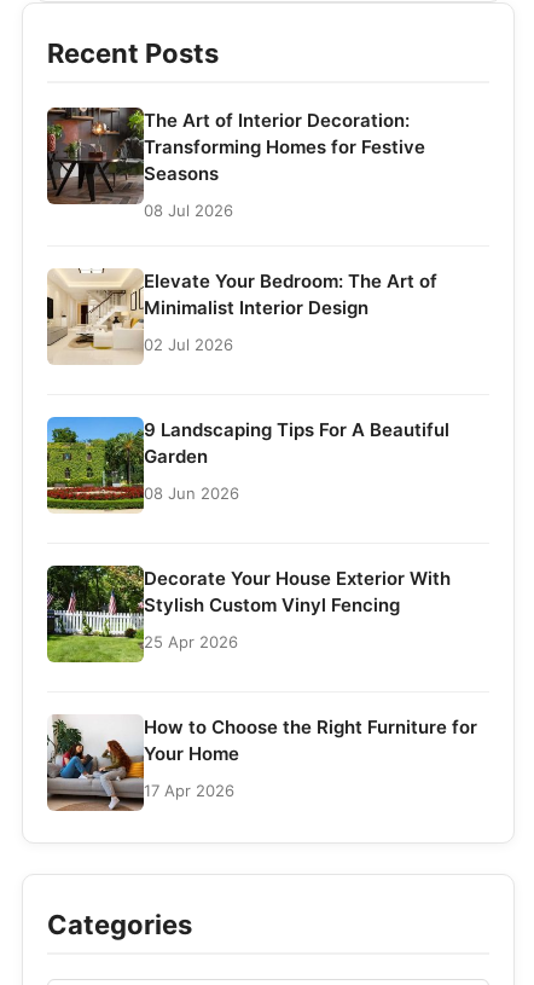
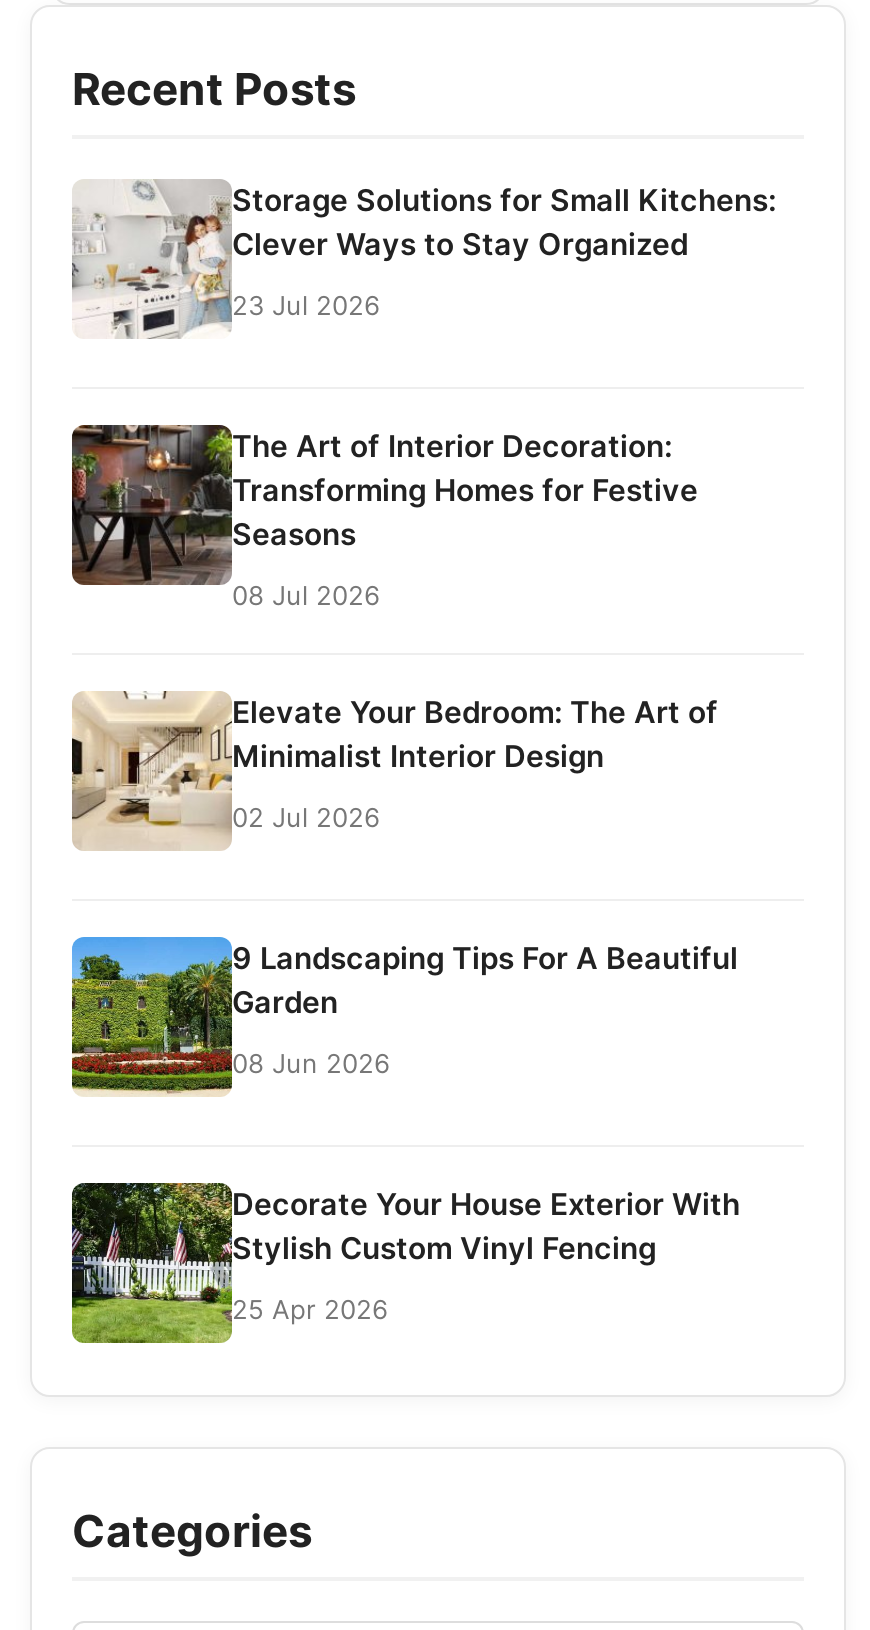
+ [image]
+ Storage Solutions for Small Kitchens:
+ Clever Ways to Stay Organized
+ 23 Jul 2026

moved down: [image] | The Art of Interior Decoration: | Transforming Homes for Festive | ... | Stylish Custom Vinyl Fencing | 25 Apr 2026

- [image]
- How to Choose the Right Furniture for
- Your Home
- 17 Apr 2026
